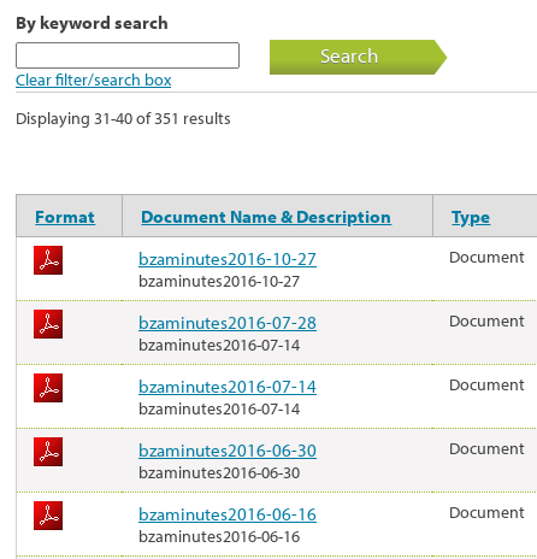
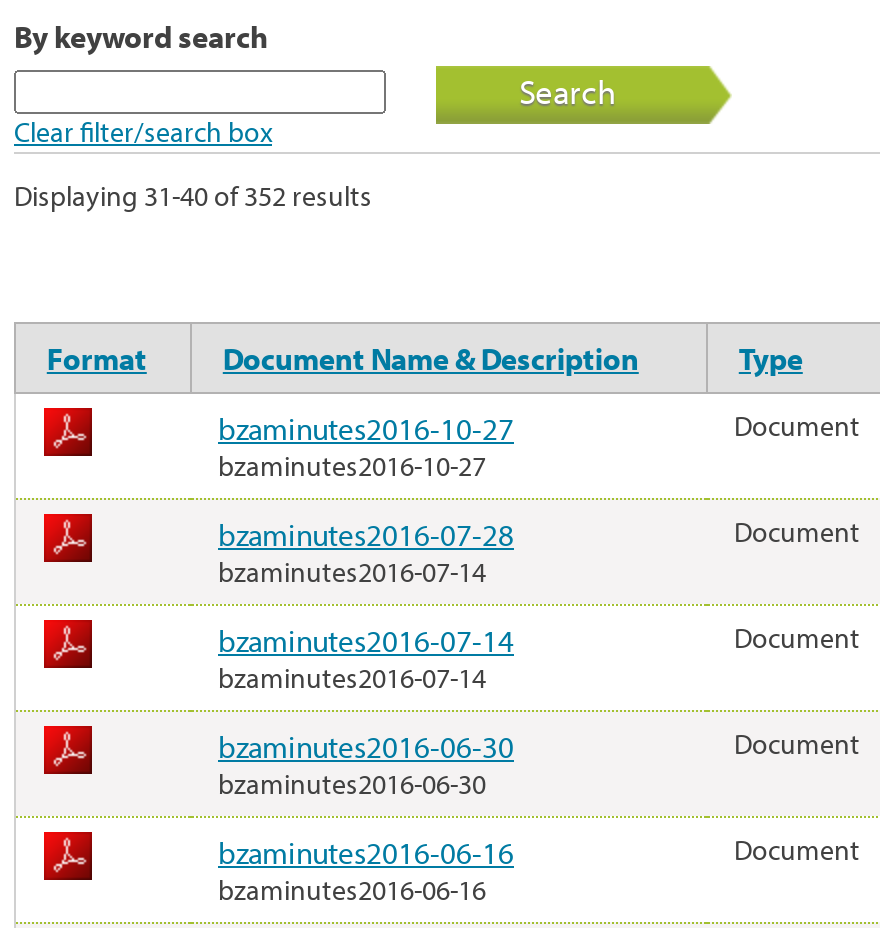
- Displaying 31-40 of 351 results
+ Displaying 31-40 of 352 results
